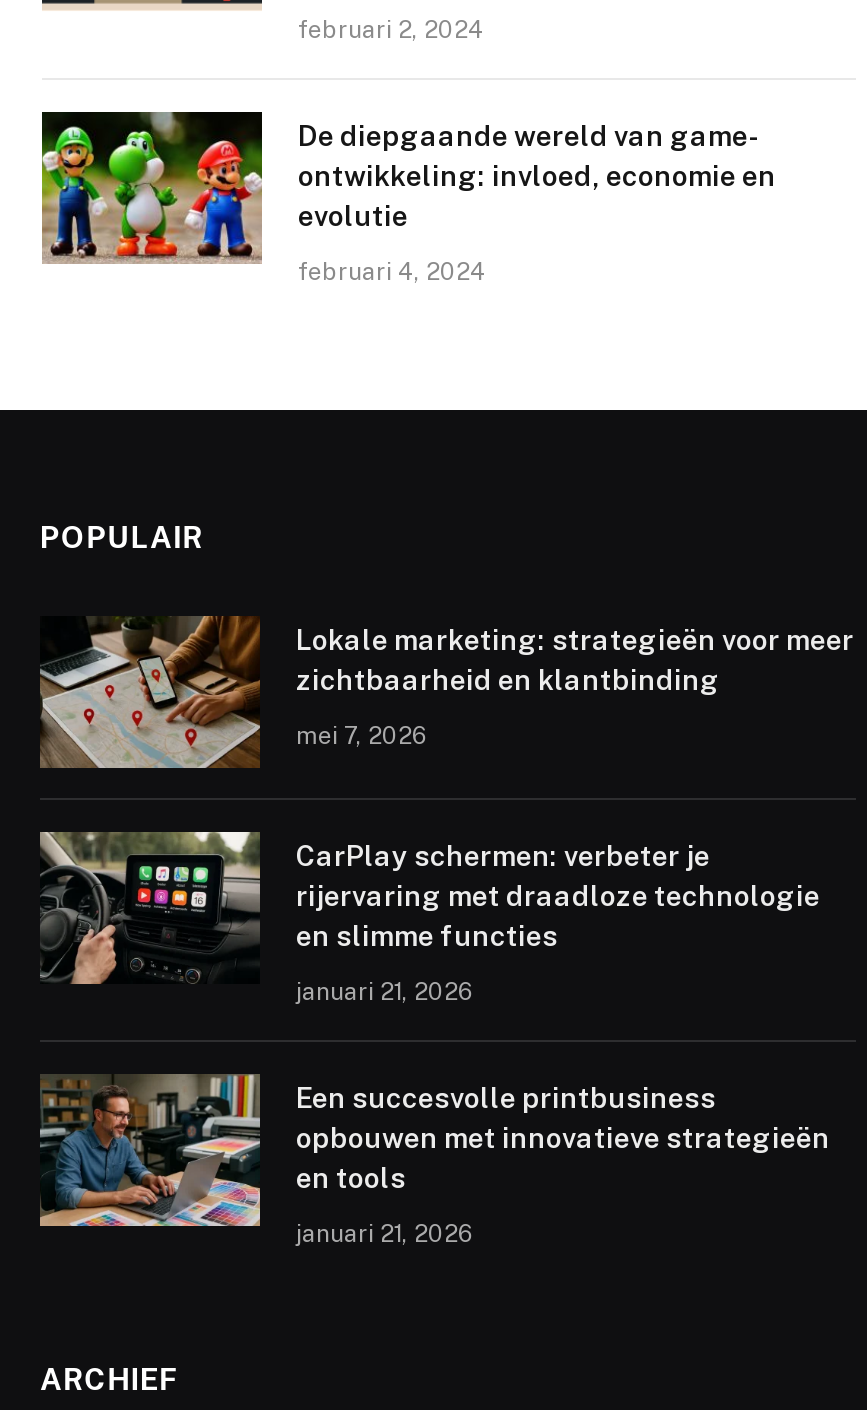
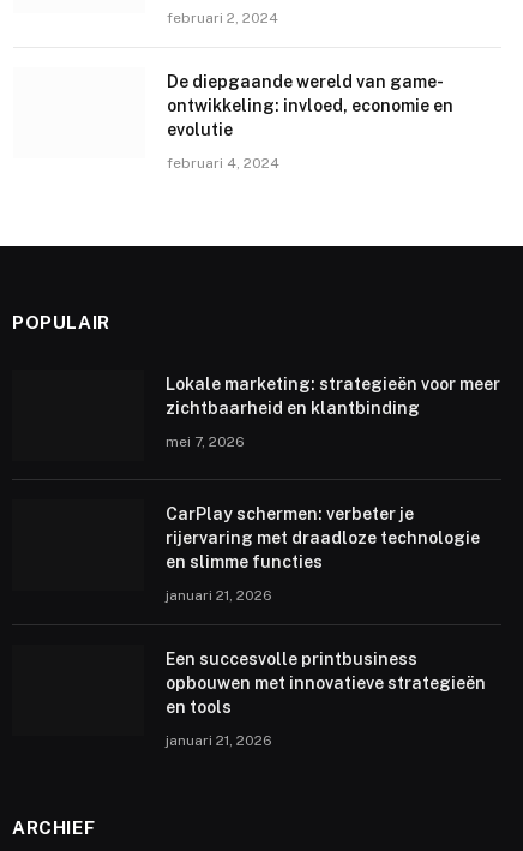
- [image]

- [image]

- [image]

- [image]
